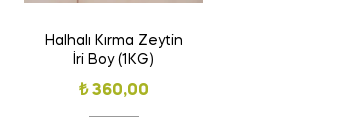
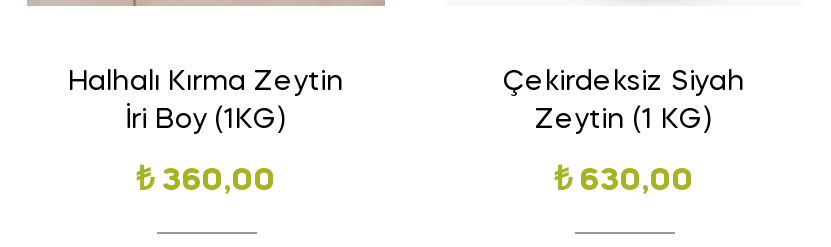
+ Çekirdeksiz Siyah
+ Zeytin (1 KG)
+ ₺ 630,00
